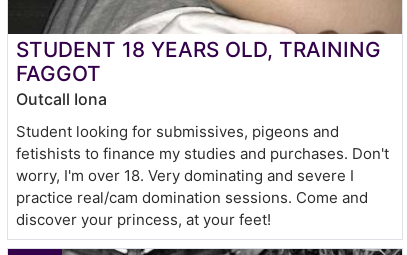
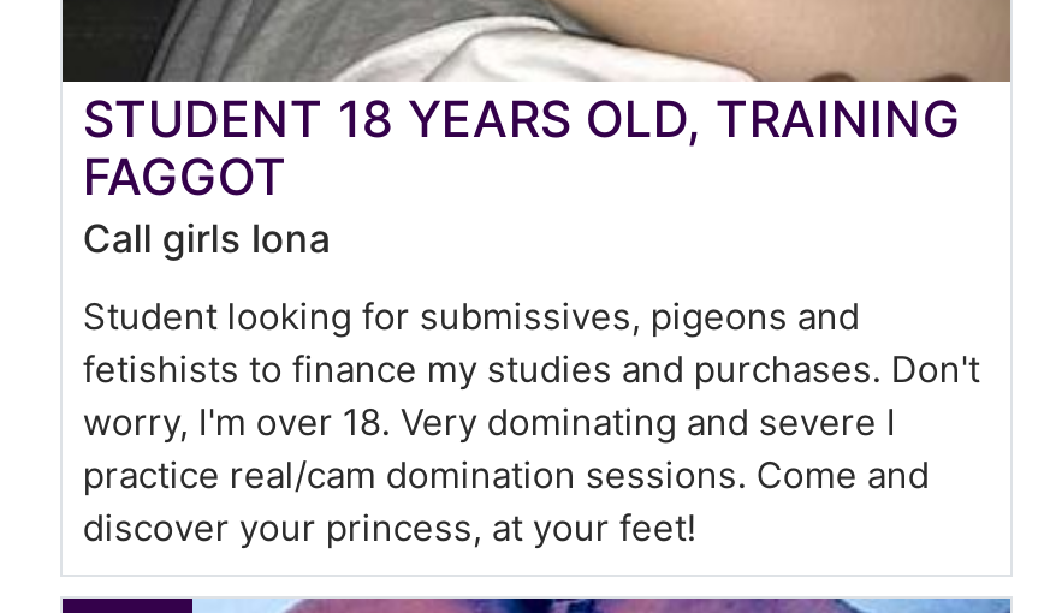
- Outcall Iona
+ Call girls Iona
